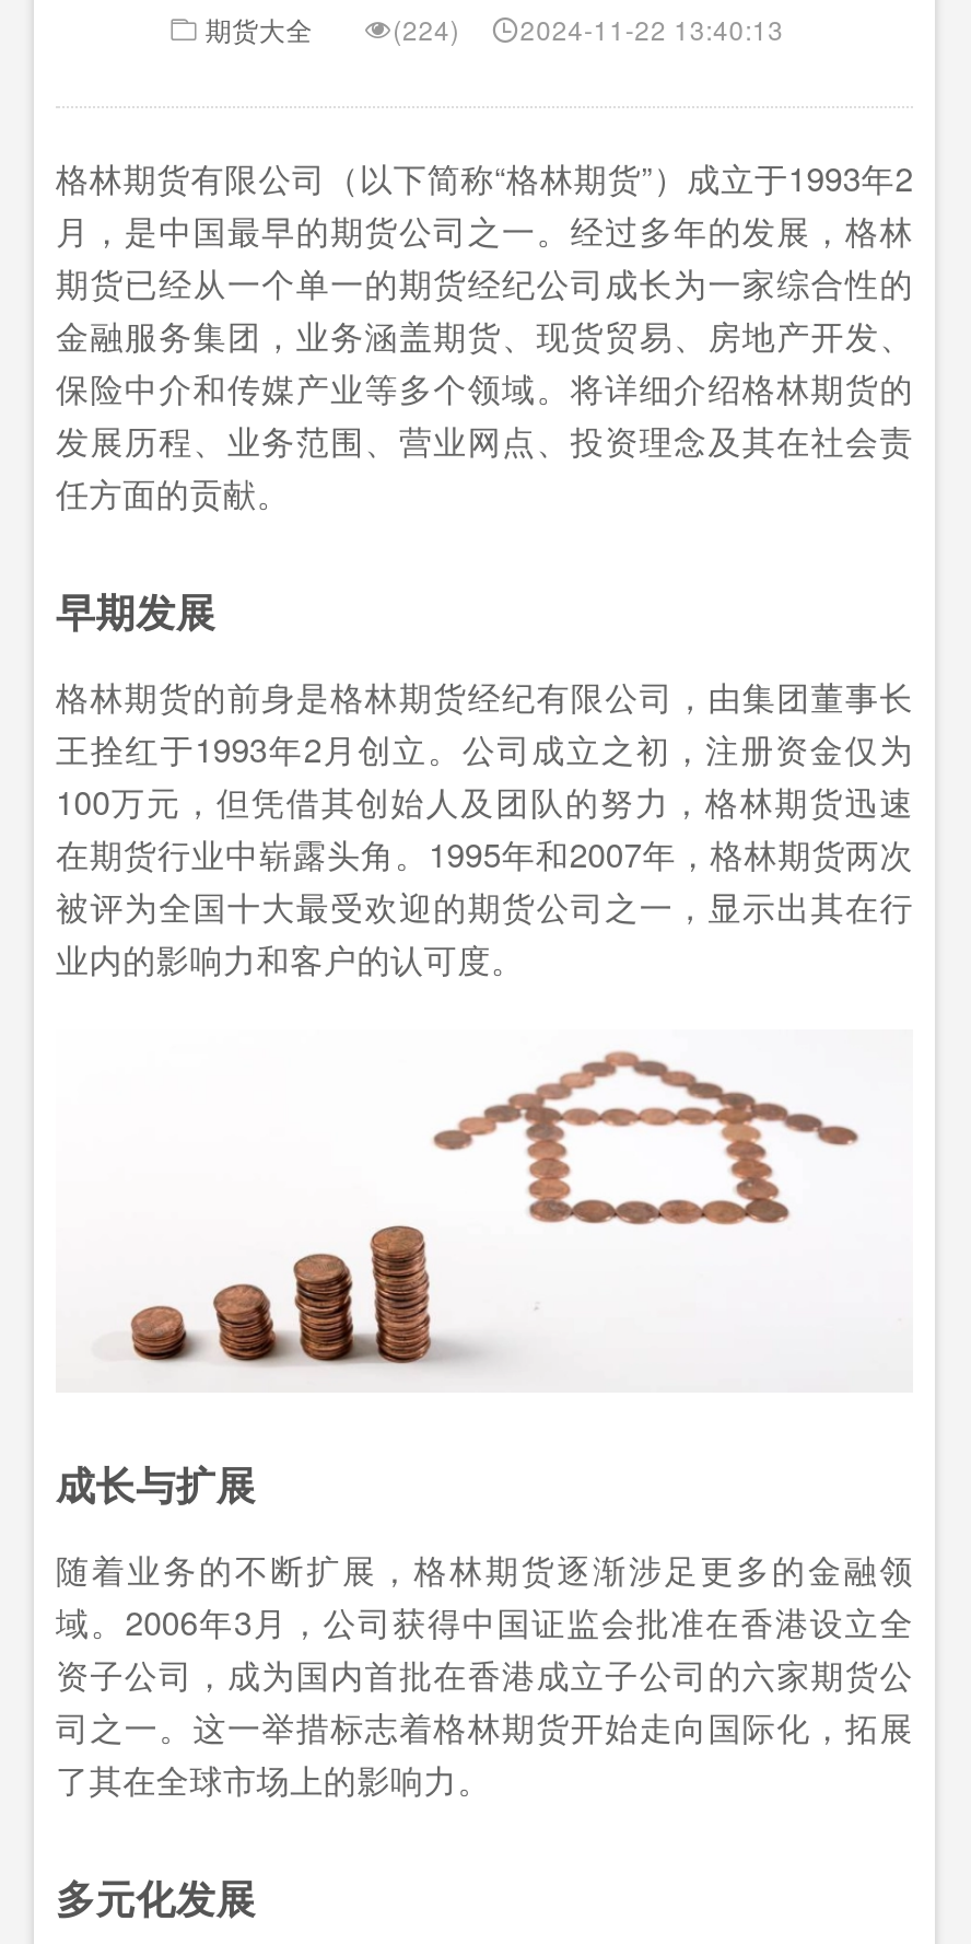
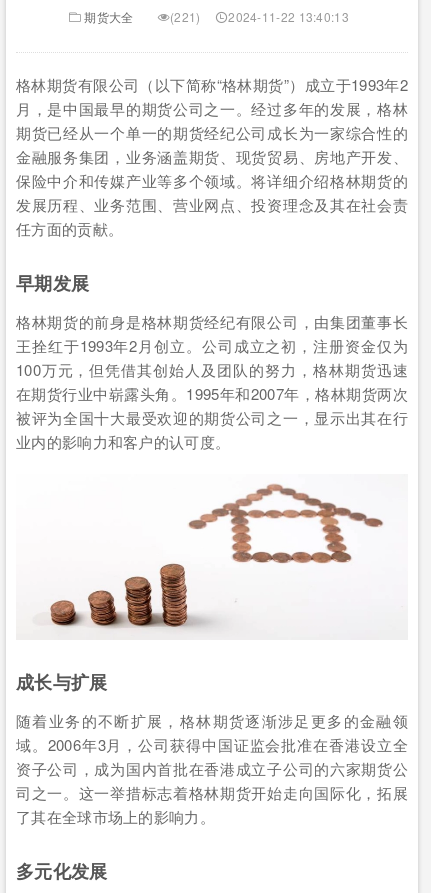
- (224) 2024-11-22 13:40:13
+ (221) 2024-11-22 13:40:13
